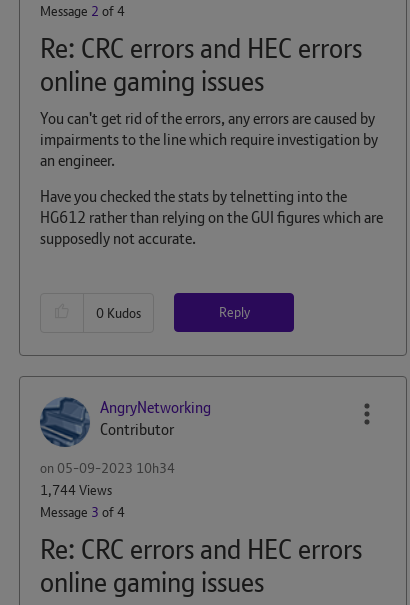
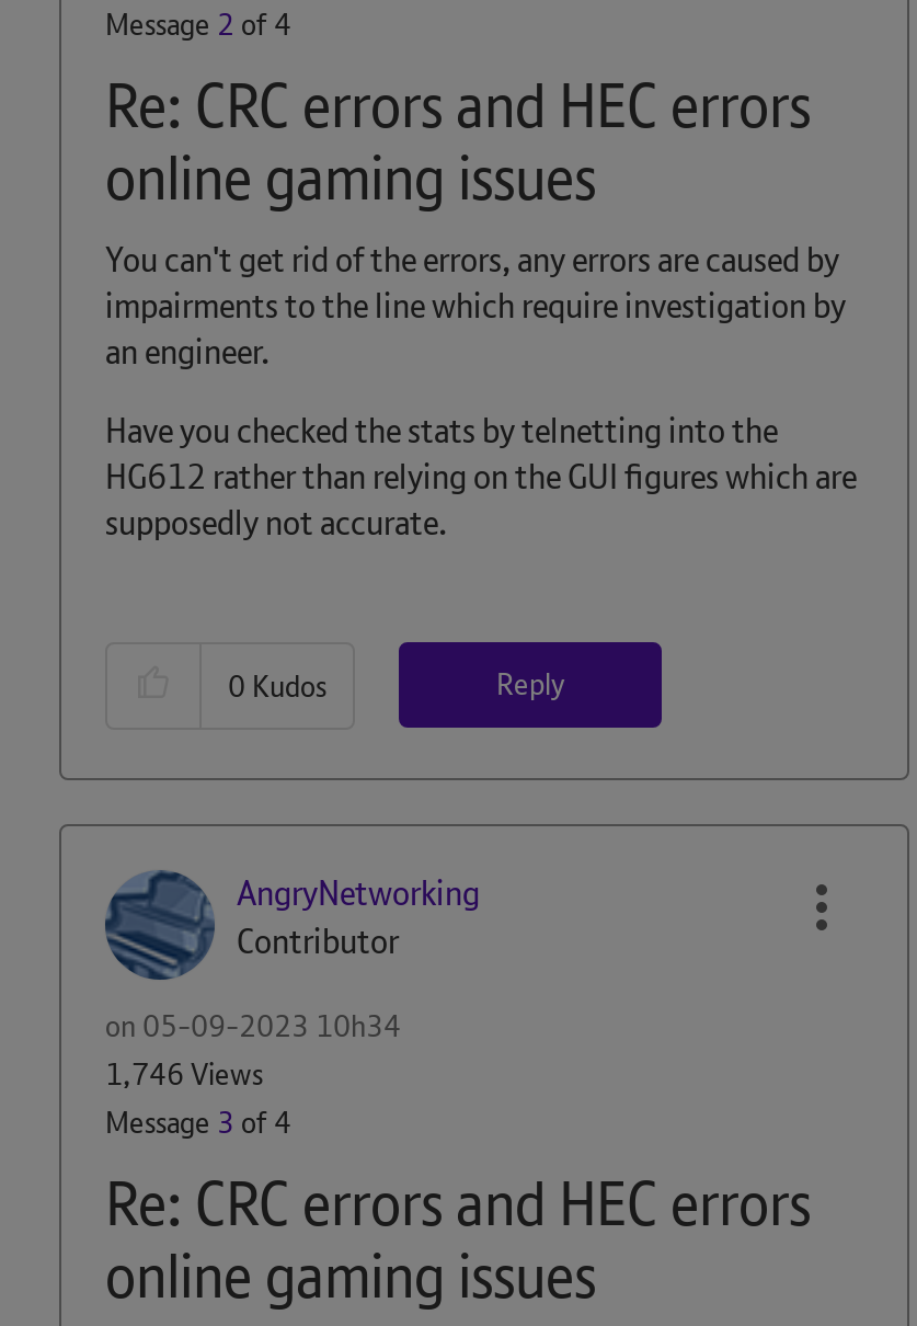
- 1,744 Views
+ 1,746 Views
